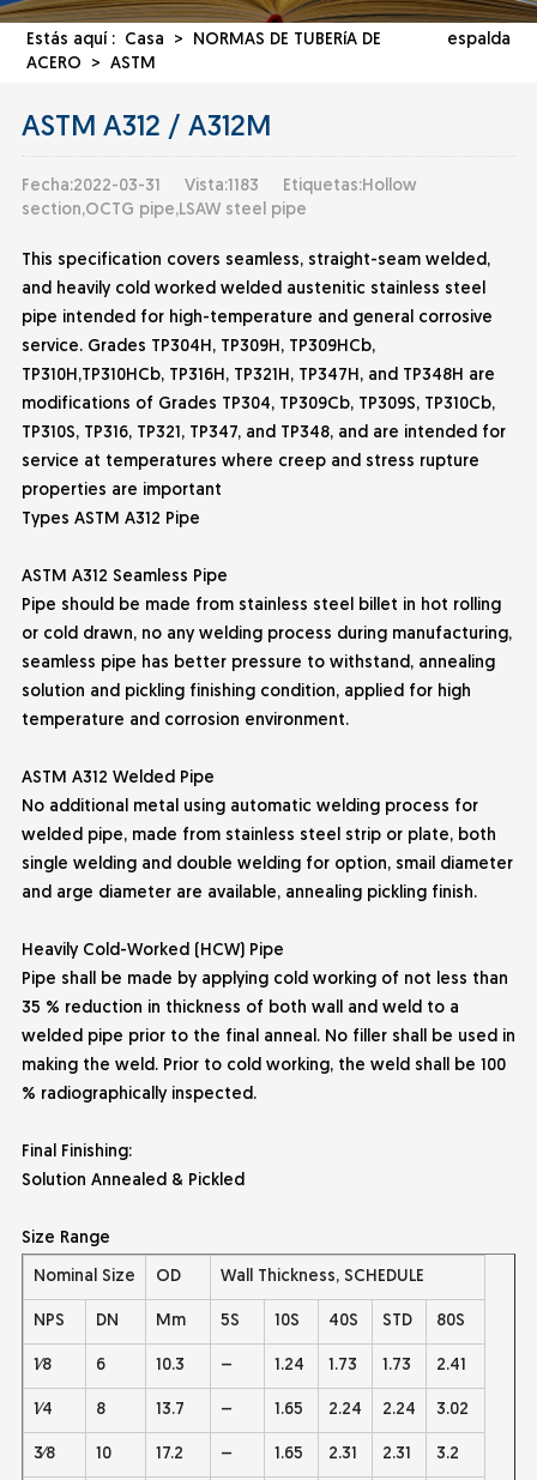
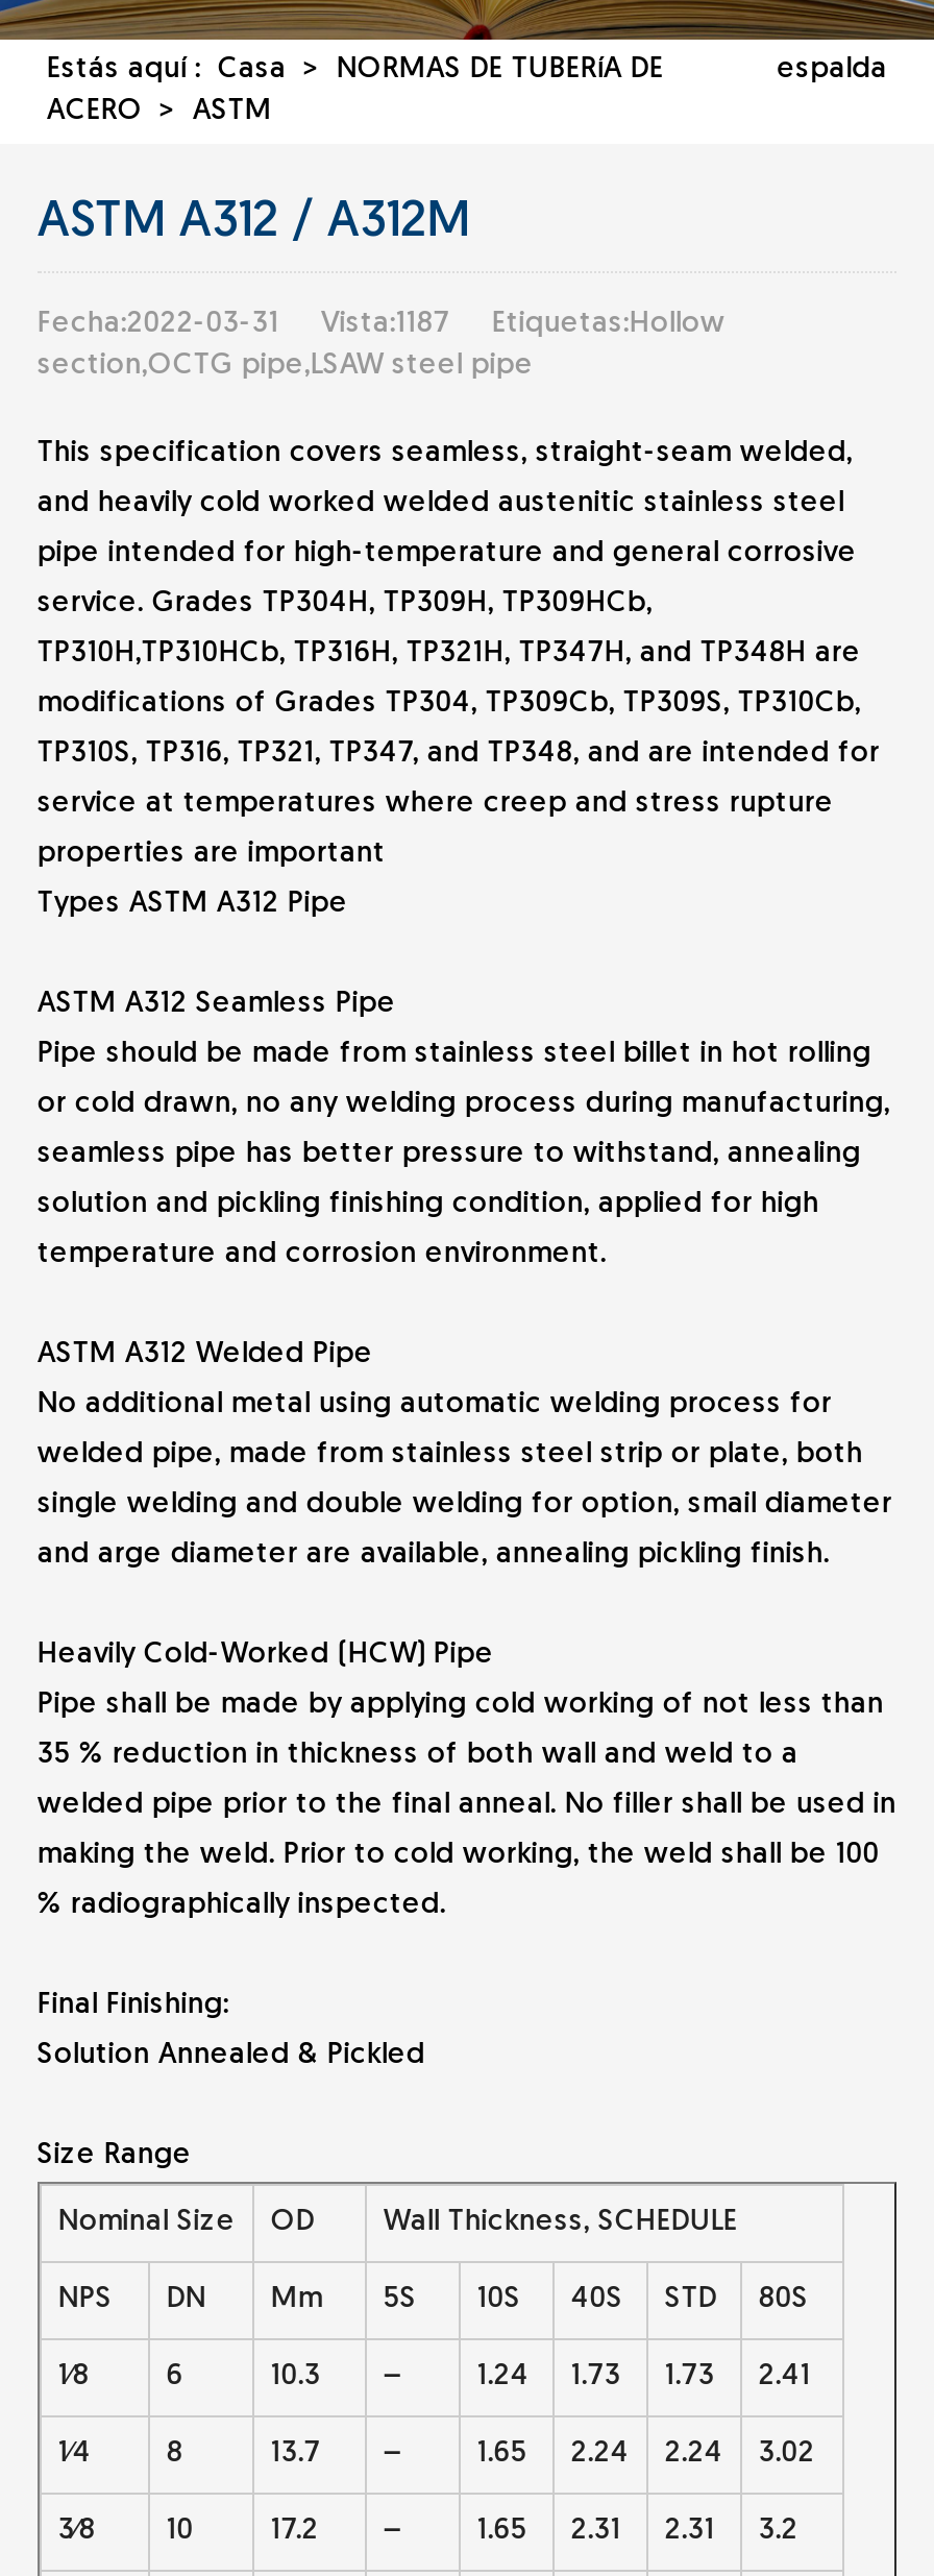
- Fecha:2022-03-31 Vista:1183 Etiquetas:Hollow
+ Fecha:2022-03-31 Vista:1187 Etiquetas:Hollow
